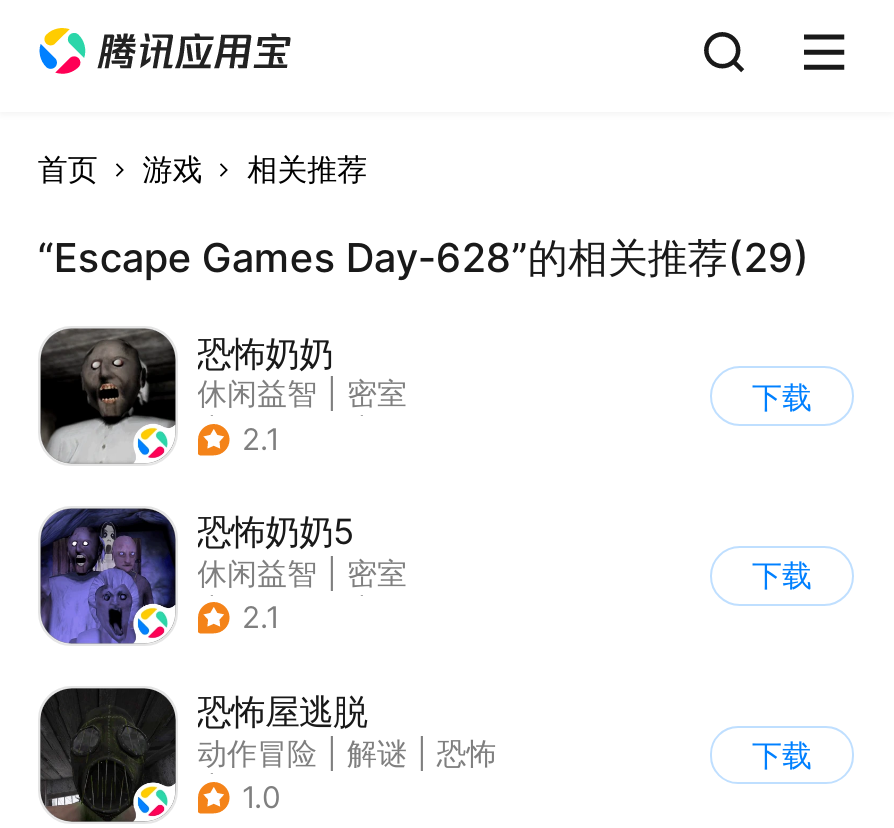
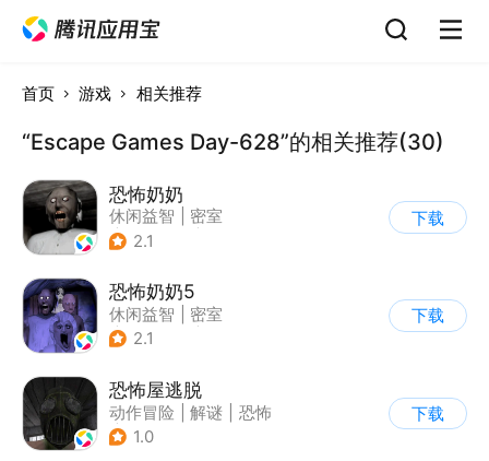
- “Escape Games Day-628”的相关推荐(29)
+ “Escape Games Day-628”的相关推荐(30)
